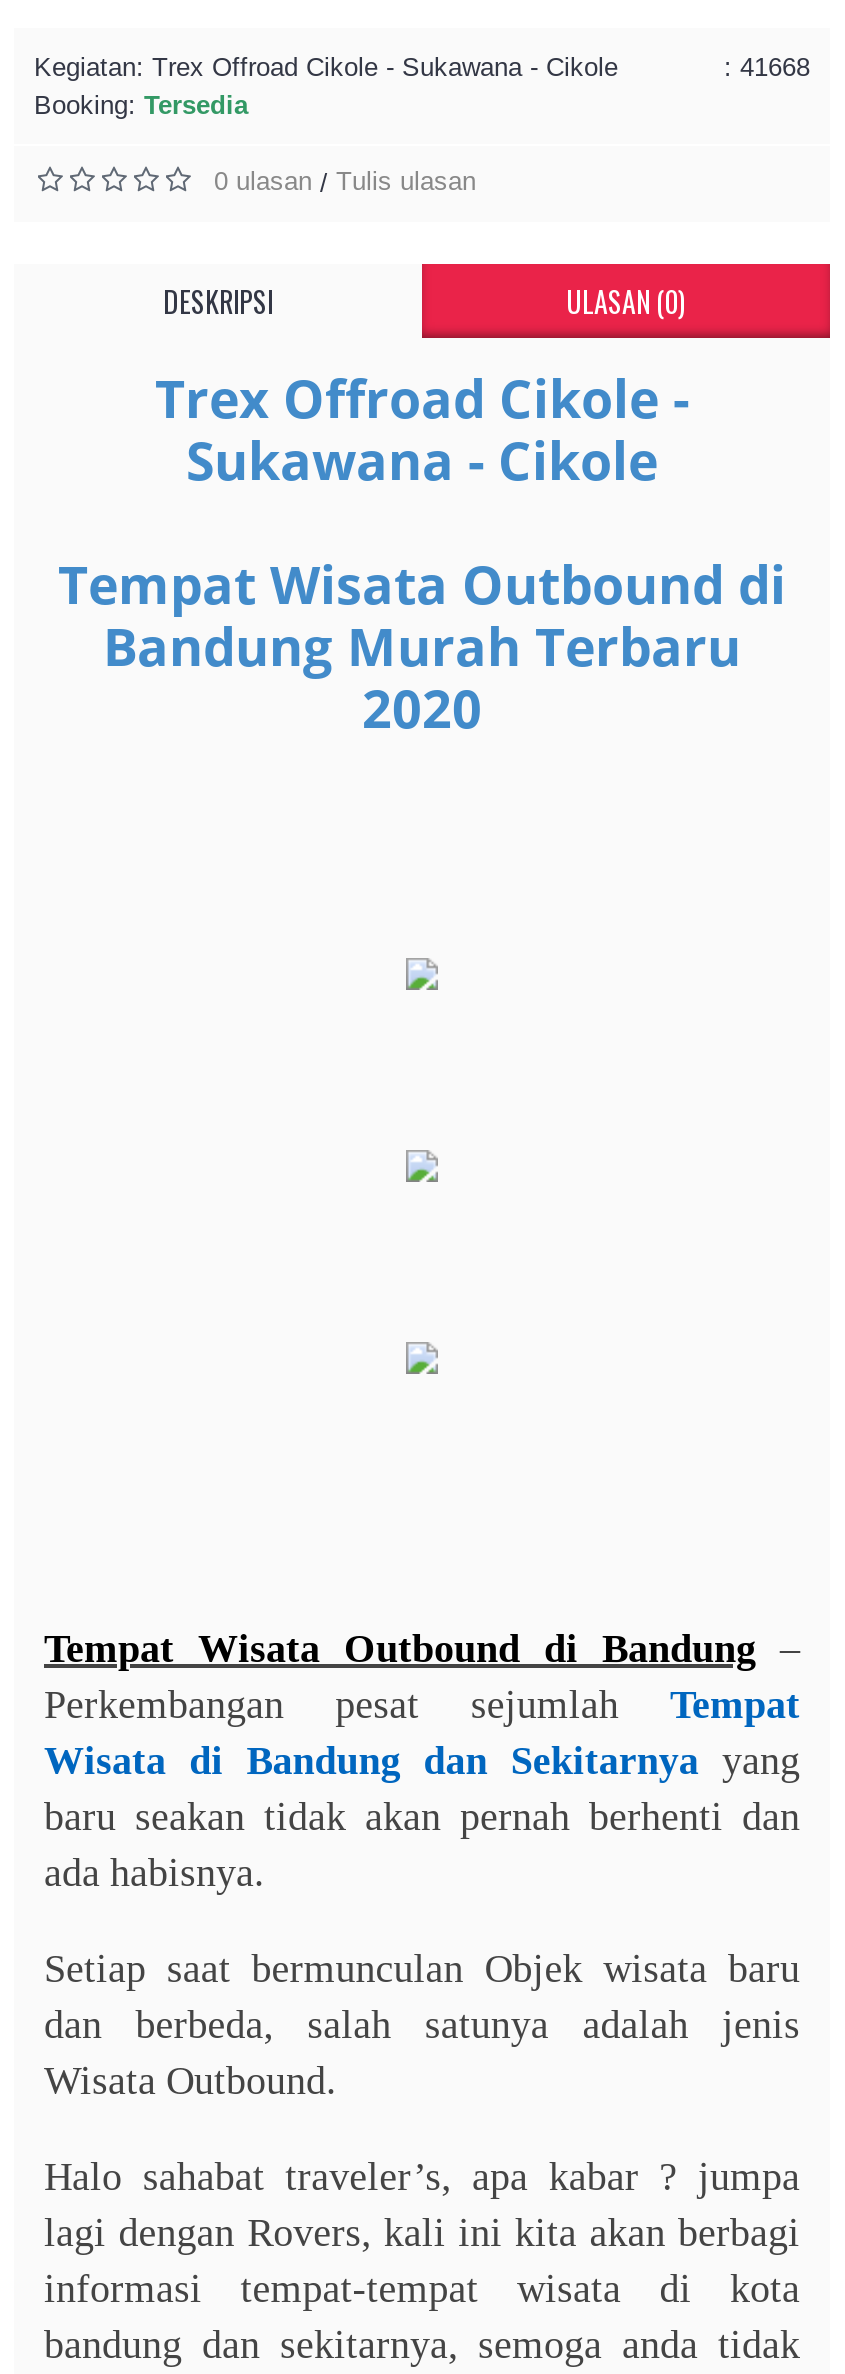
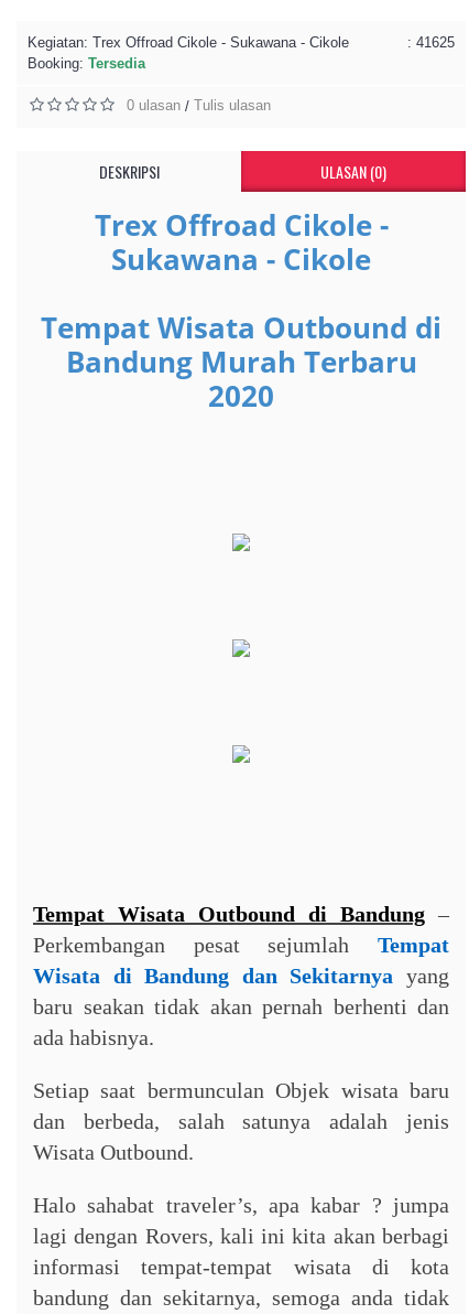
- : 41668
+ : 41625
